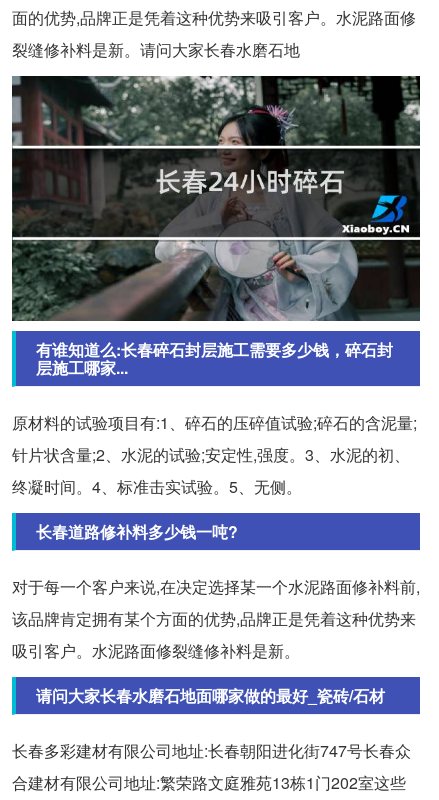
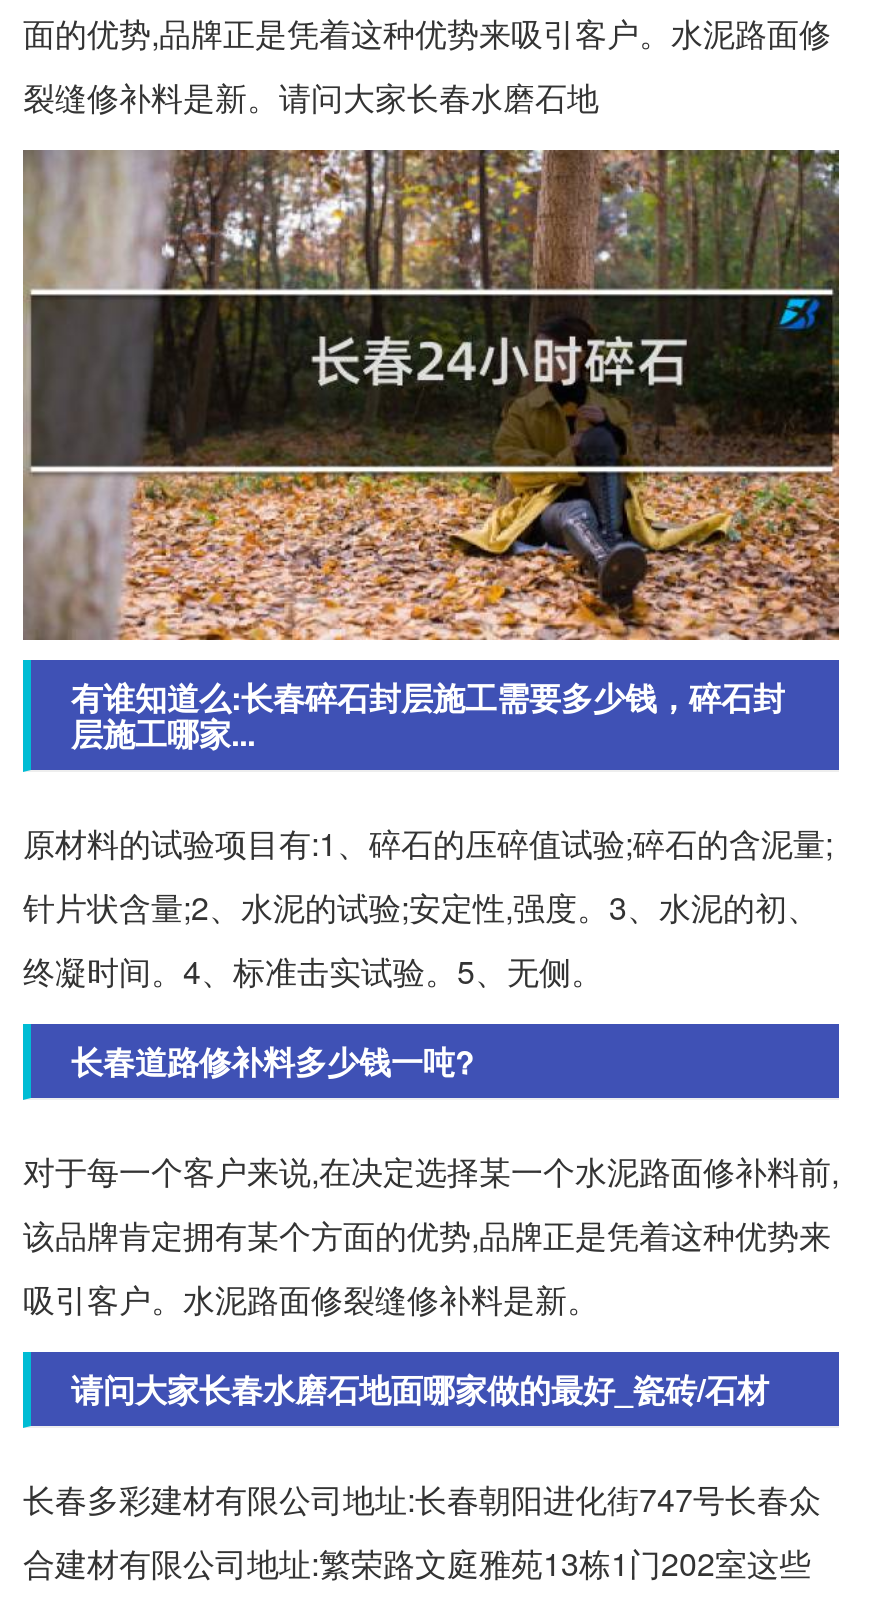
- [image]
+ [image]
